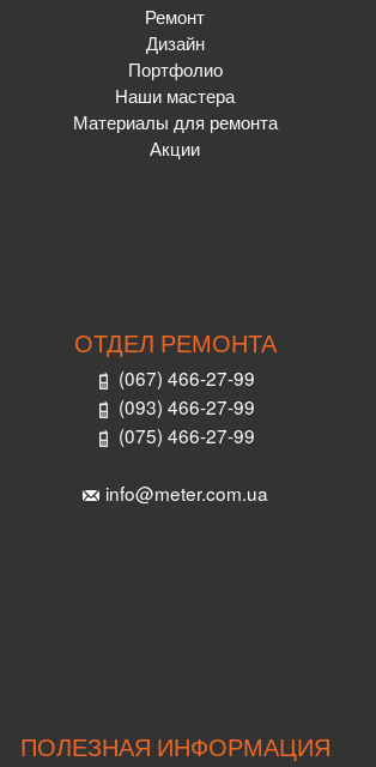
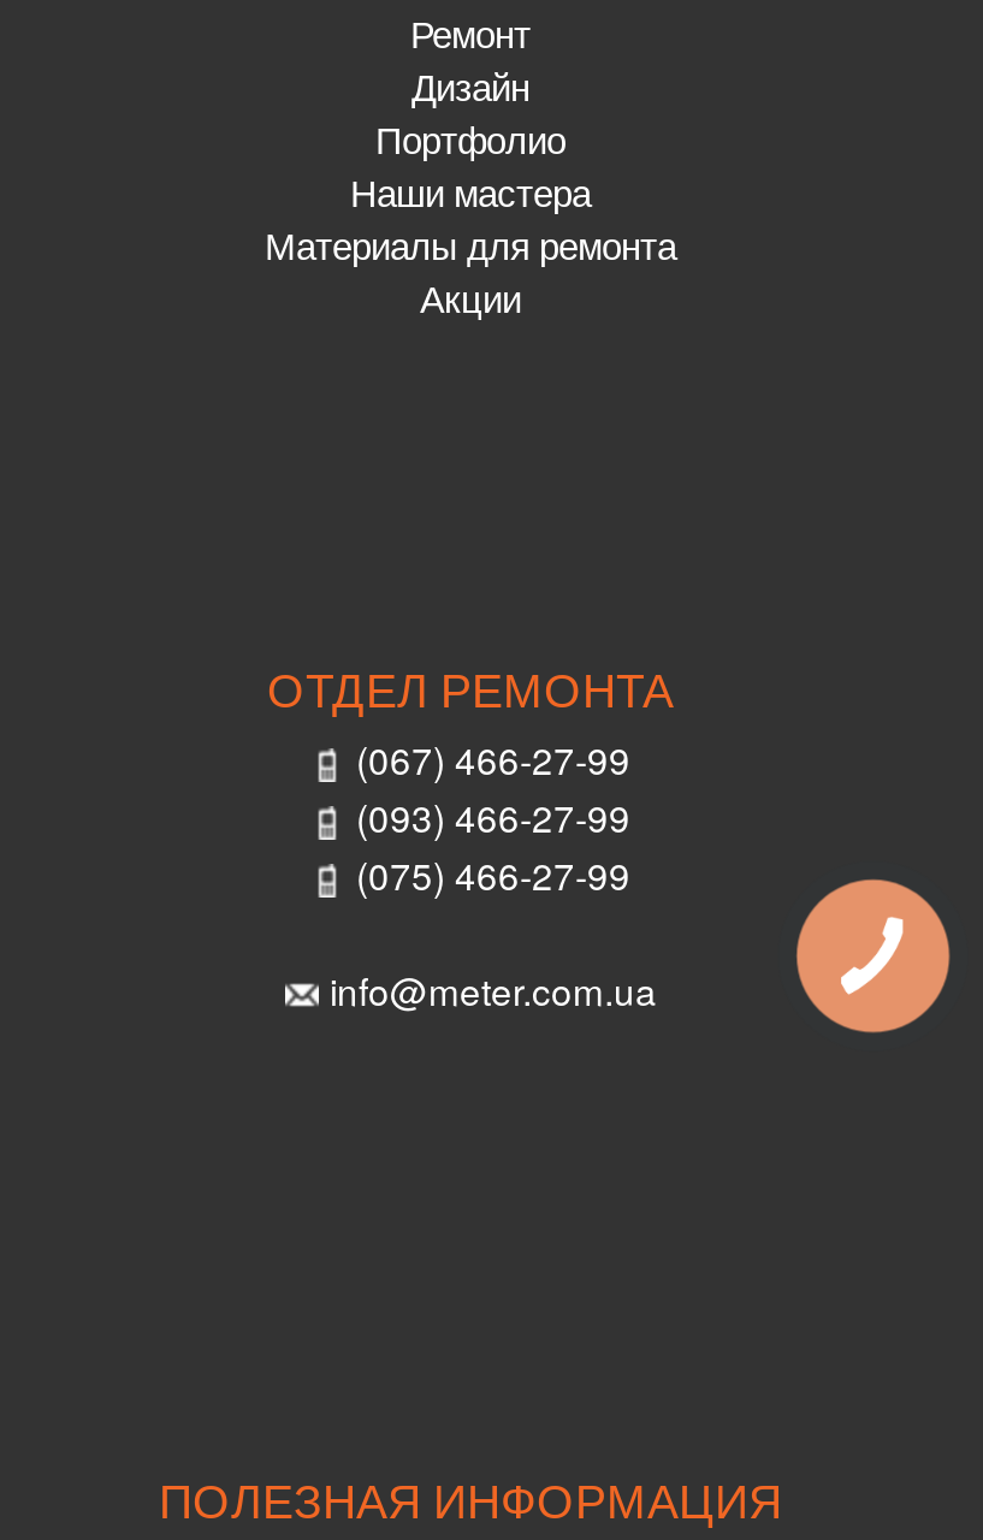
+ [image]
